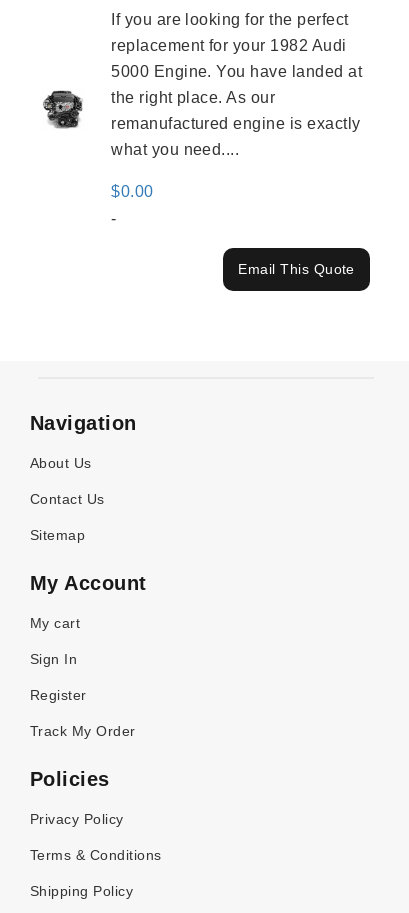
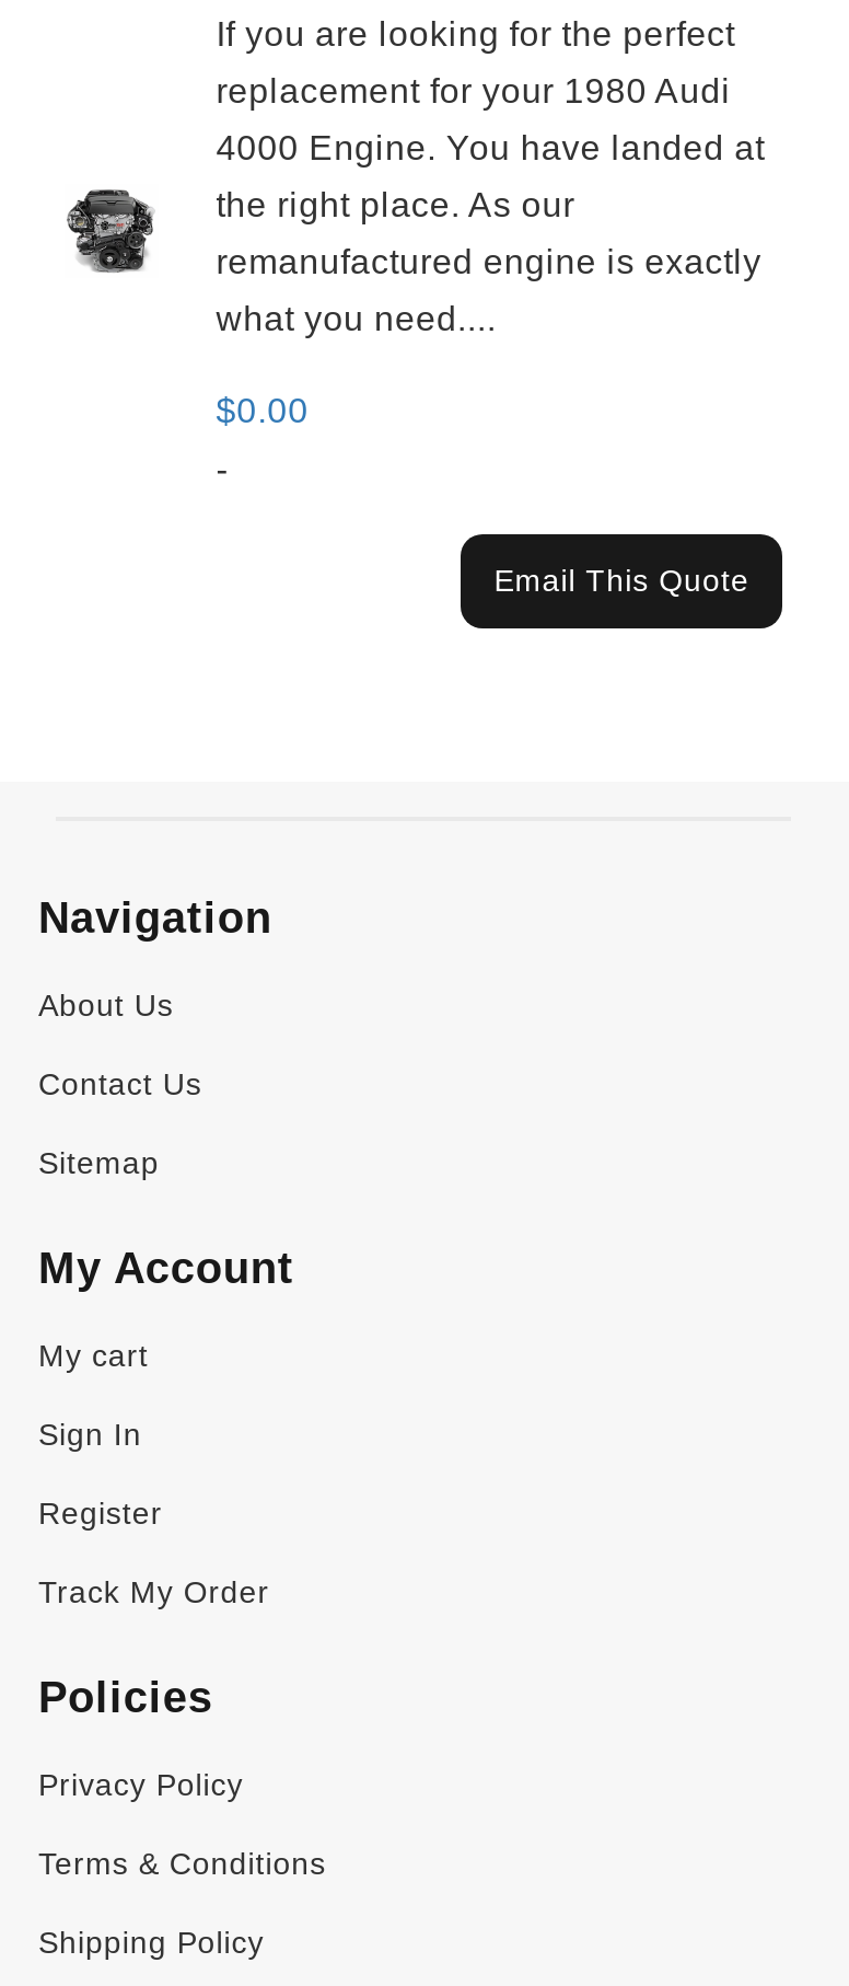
- replacement for your 1982 Audi
+ replacement for your 1980 Audi

- 5000 Engine. You have landed at
+ 4000 Engine. You have landed at
